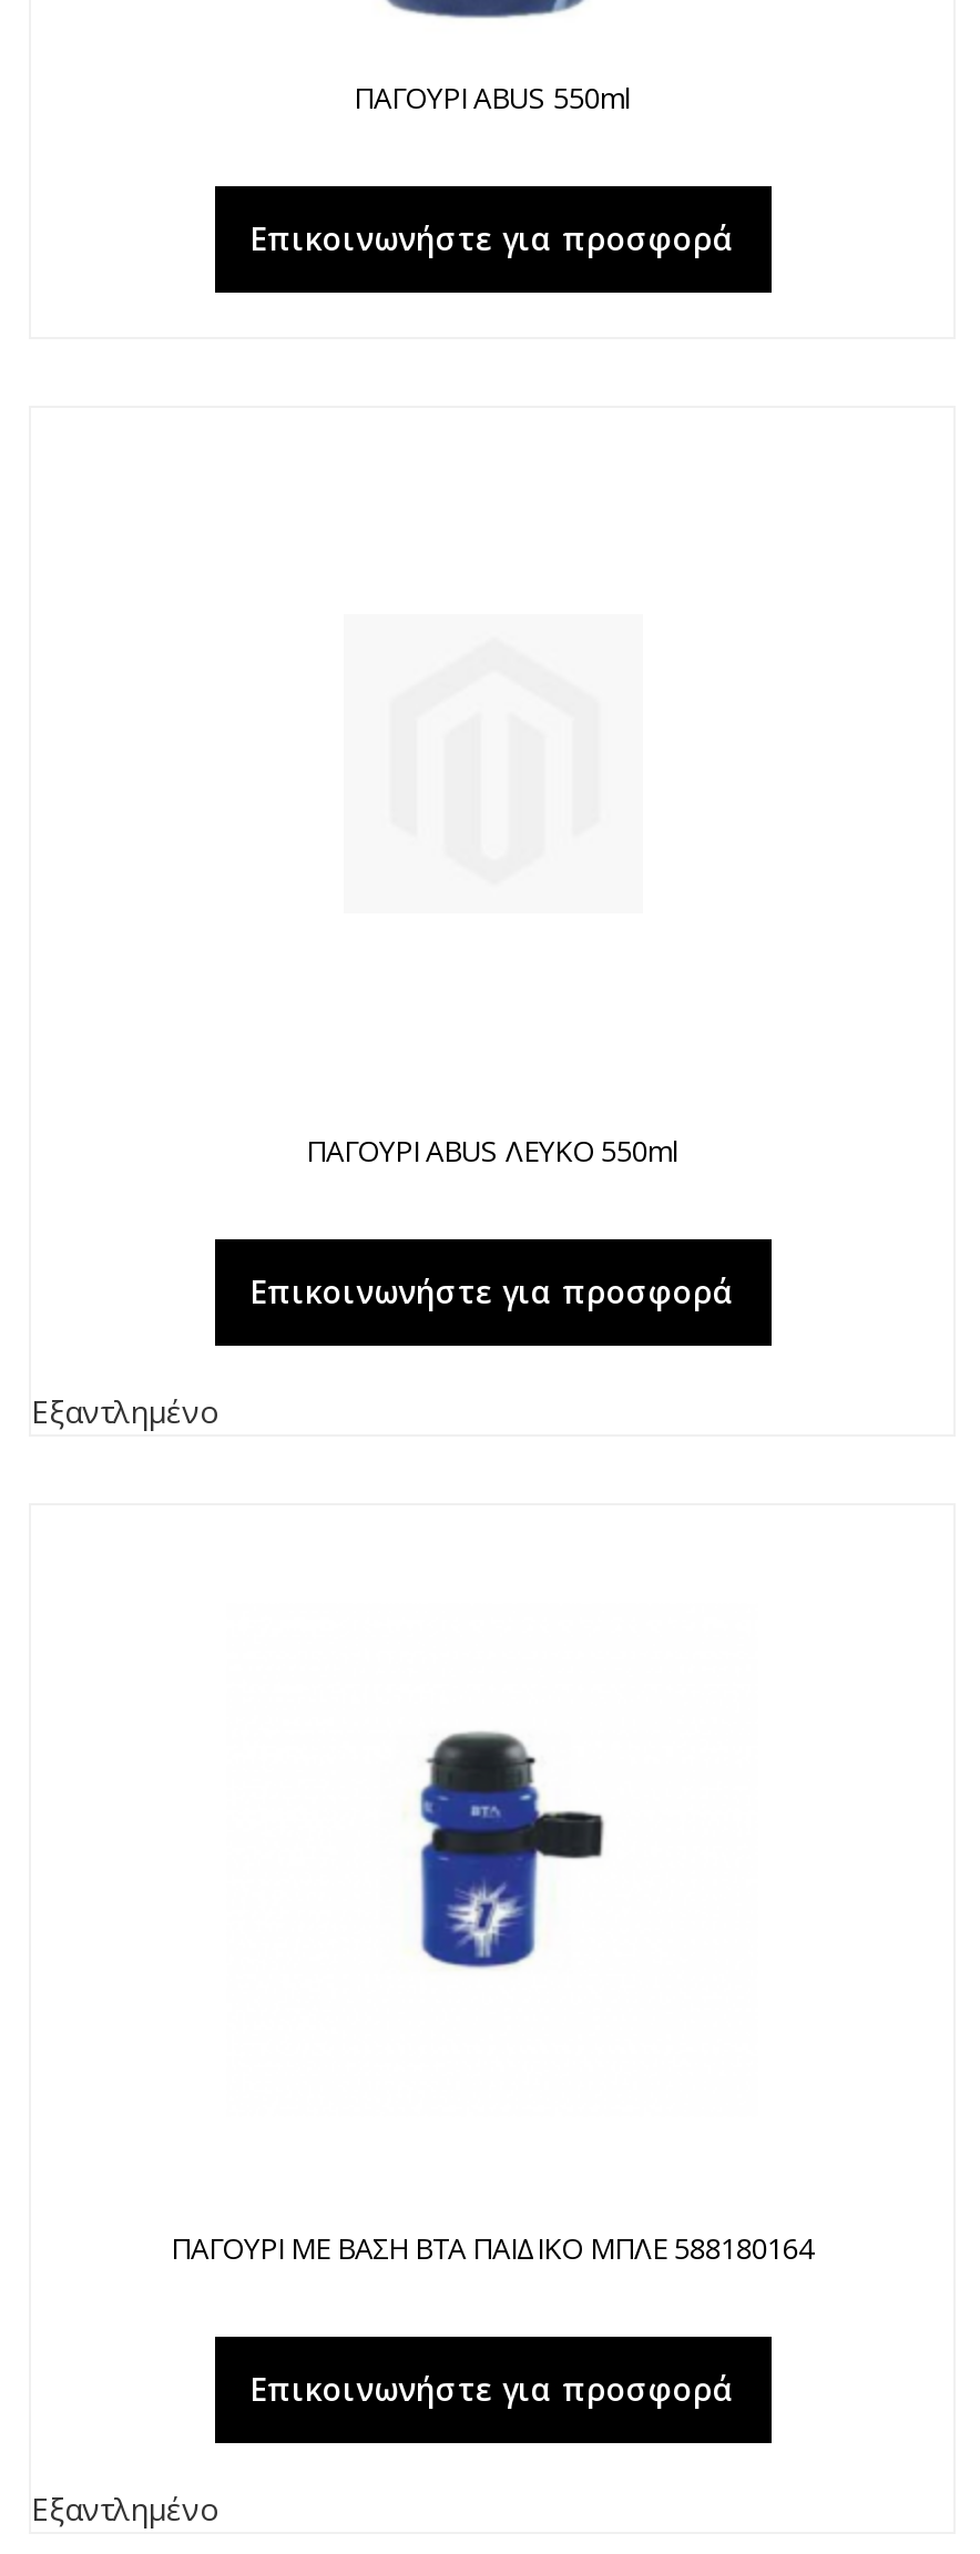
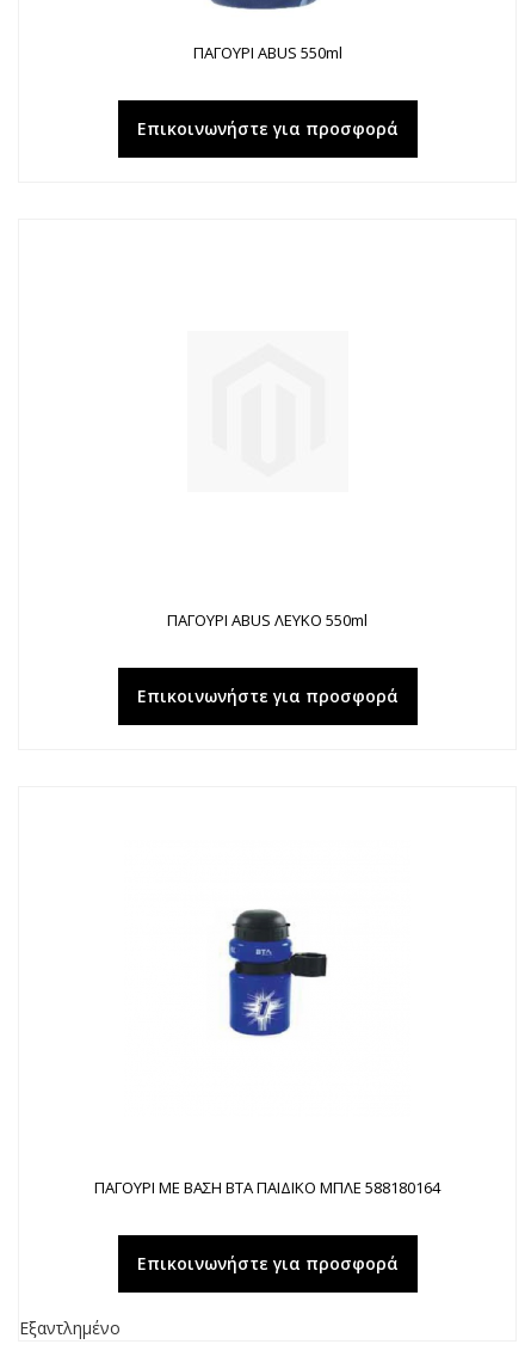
- Εξαντλημένο
